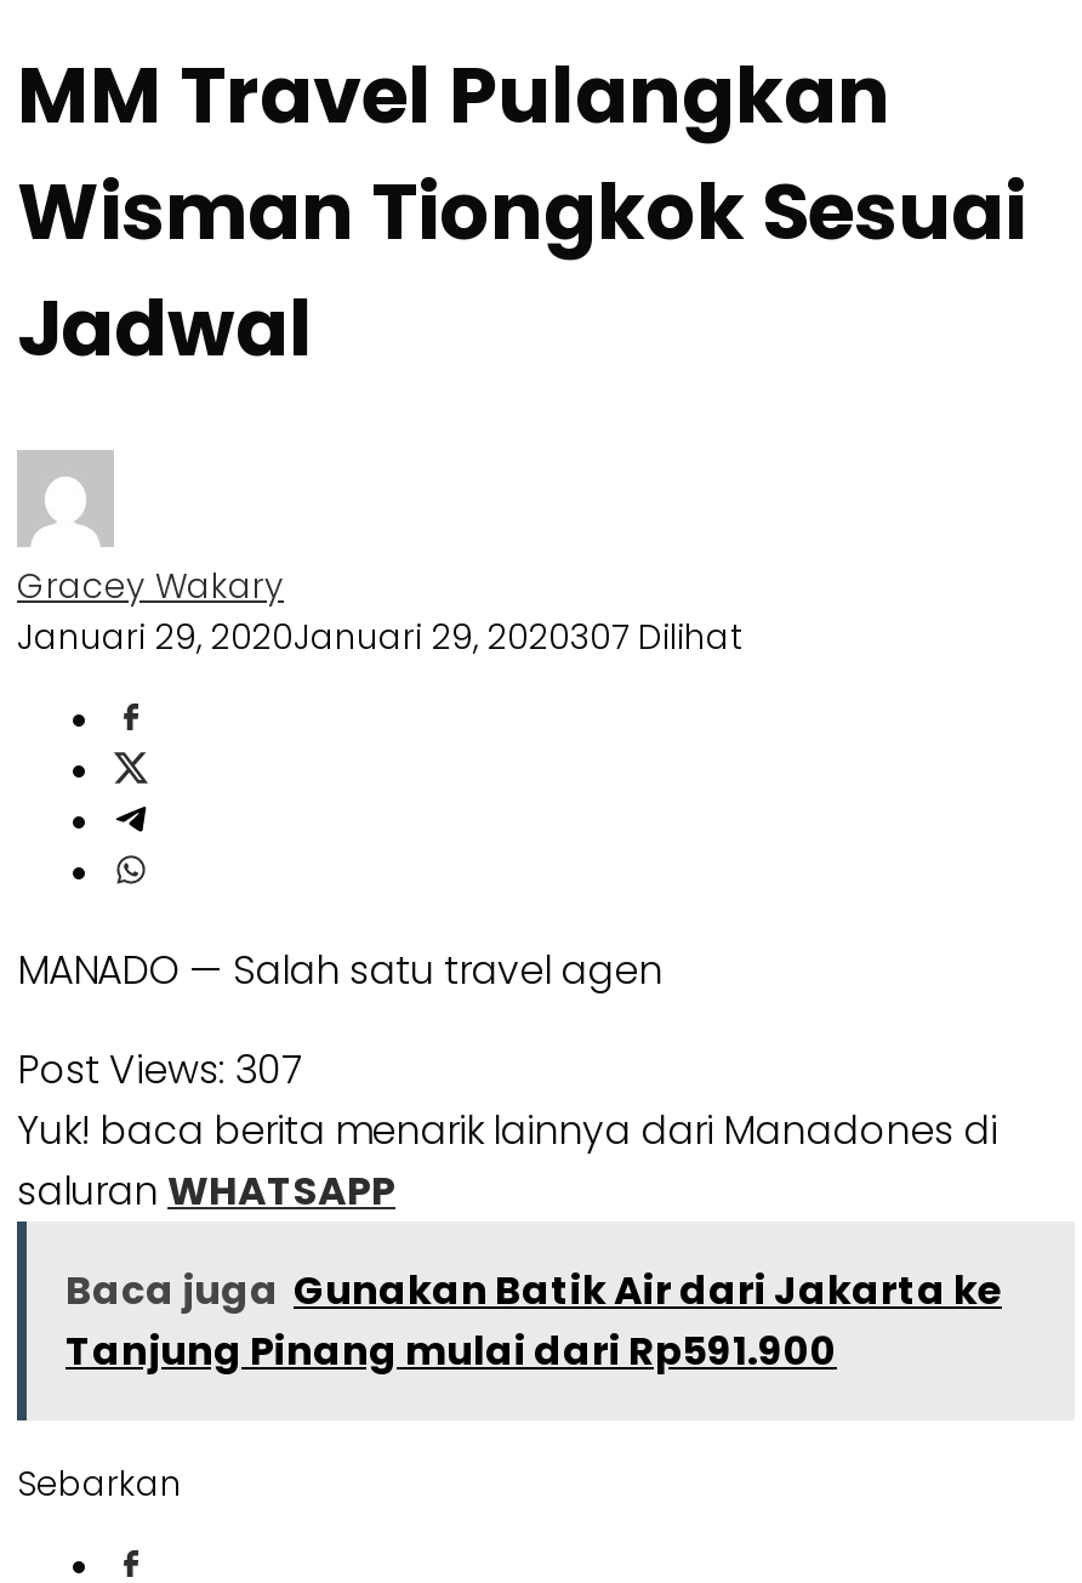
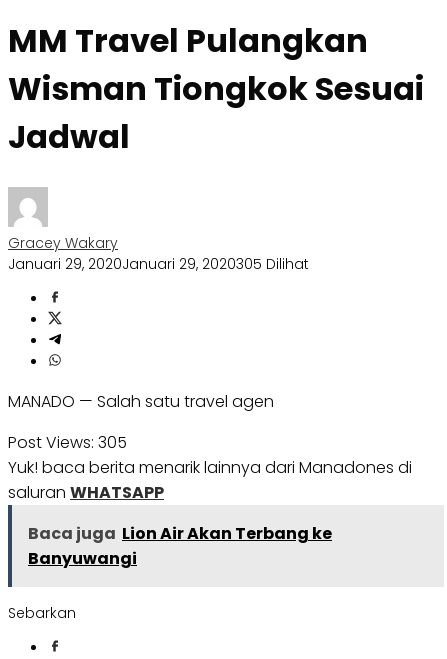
- Januari 29, 2020Januari 29, 2020307 Dilihat
+ Januari 29, 2020Januari 29, 2020305 Dilihat

- Post Views: 307
+ Post Views: 305

- Baca juga Gunakan Batik Air dari Jakarta ke
- Tanjung Pinang mulai dari Rp591.900
+ Baca juga Lion Air Akan Terbang ke
+ Banyuwangi
